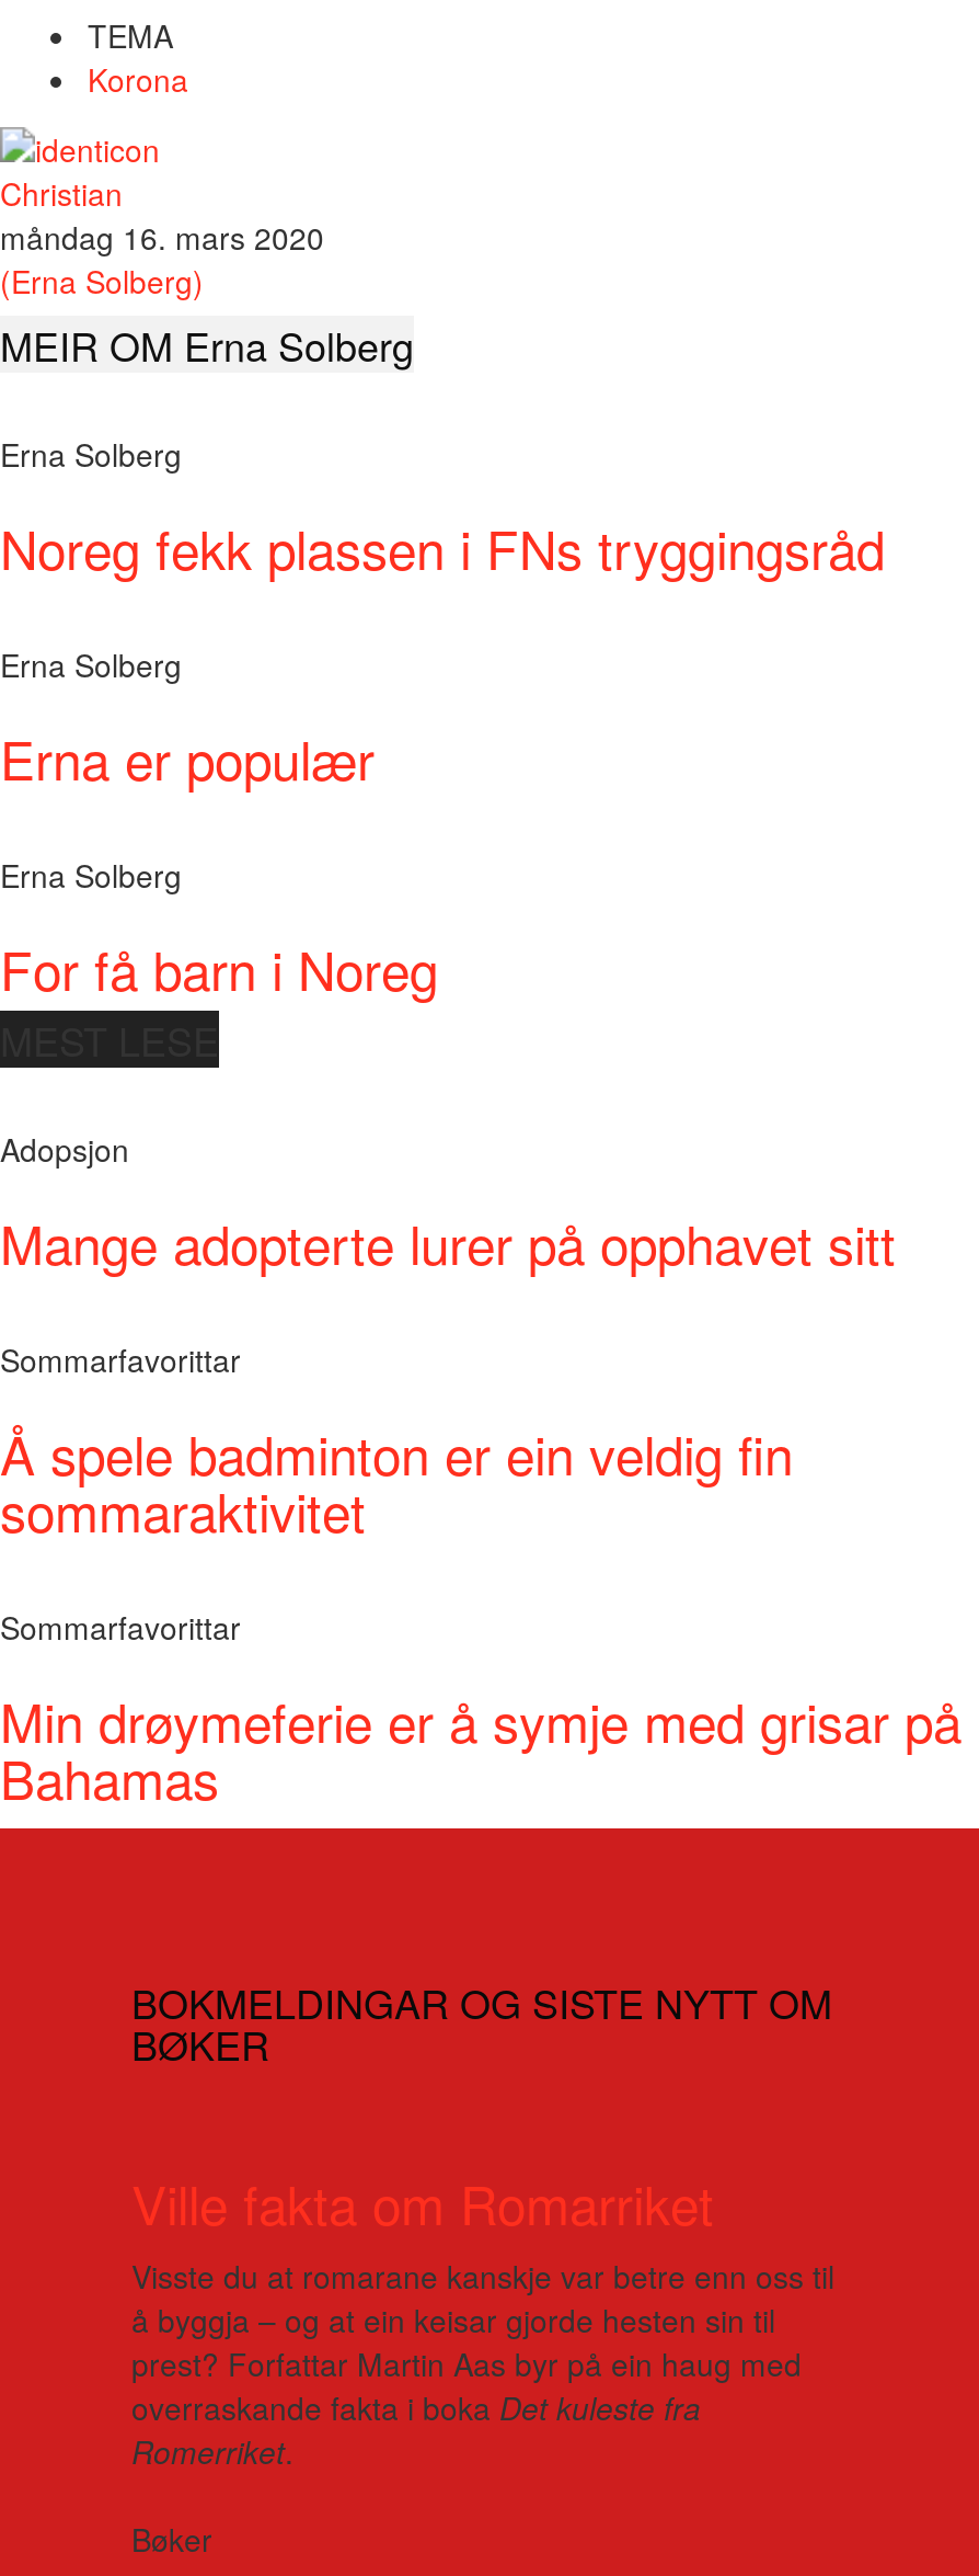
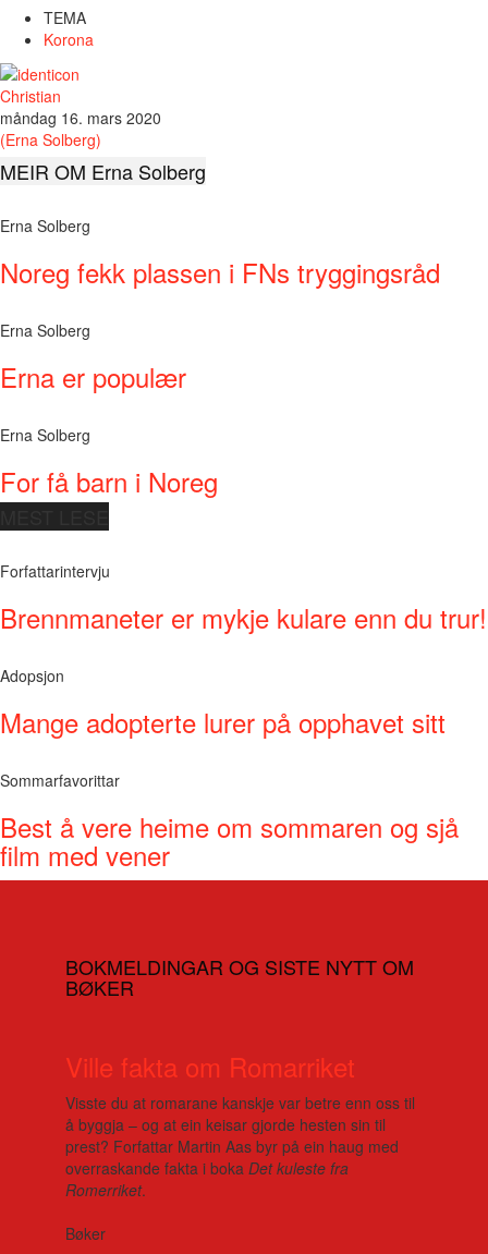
+ Forfattarintervju
+ Brennmaneter er mykje kulare enn du trur!

moved down: Adopsjon | Mange adopterte lurer på opphavet sitt | Sommarfavorittar

- Å spele badminton er ein veldig fin
- sommaraktivitet
- Sommarfavorittar
- Min drøymeferie er å symje med grisar på
- Bahamas
+ Best å vere heime om sommaren og sjå
+ film med vener
